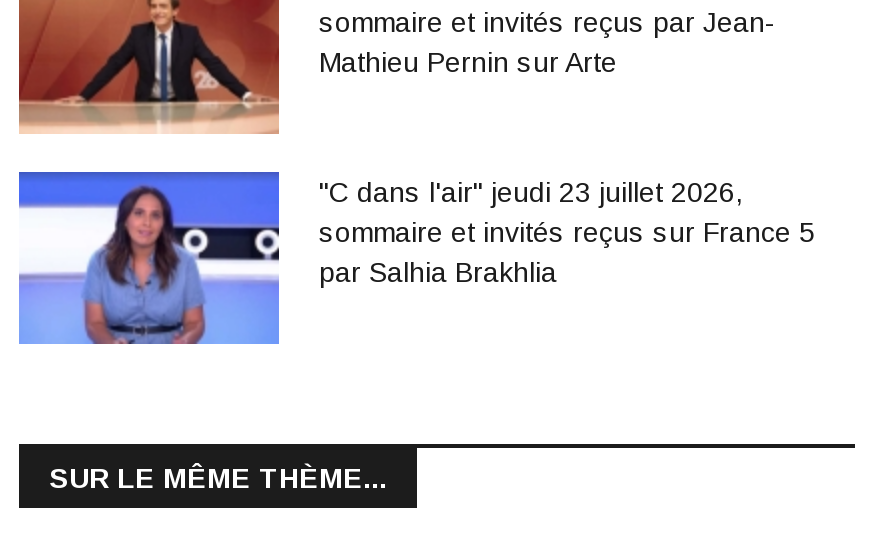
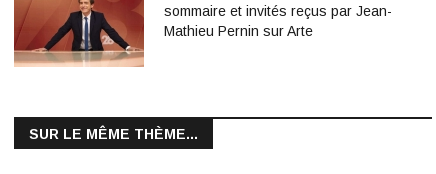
- [image]
- "C dans l'air" jeudi 23 juillet 2026,
- sommaire et invités reçus sur France 5
- par Salhia Brakhlia
